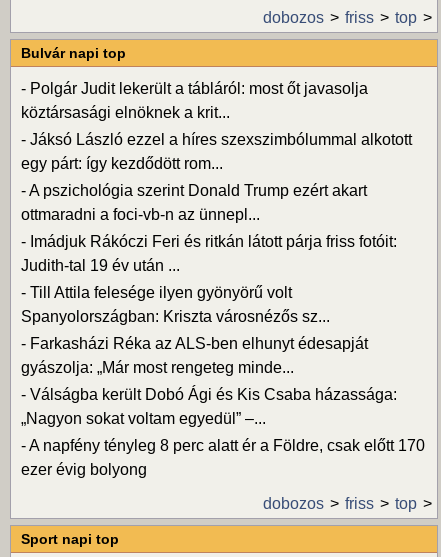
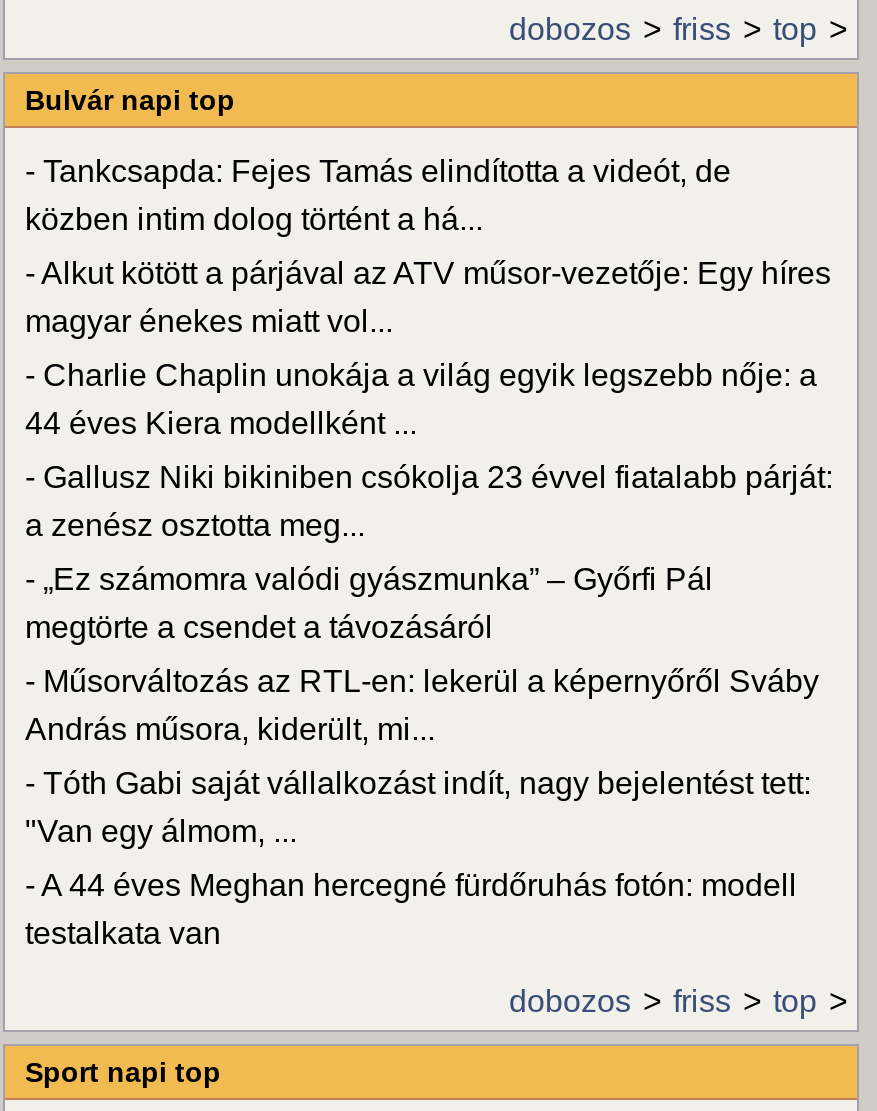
- - Polgár Judit lekerült a tábláról: most őt javasolja
- köztársasági elnöknek a krit...
+ - Tankcsapda: Fejes Tamás elindította a videót, de
+ közben intim dolog történt a há...

- - Jáksó László ezzel a híres szexszimbólummal alkotott
- egy párt: így kezdődött rom...
+ - Alkut kötött a párjával az ATV műsor-vezetője: Egy híres
+ magyar énekes miatt vol...

- - A pszichológia szerint Donald Trump ezért akart
- ottmaradni a foci-vb-n az ünnepl...
+ - Charlie Chaplin unokája a világ egyik legszebb nője: a
+ 44 éves Kiera modellként ...

- - Imádjuk Rákóczi Feri és ritkán látott párja friss fotóit:
- Judith-tal 19 év után ...
+ - Gallusz Niki bikiniben csókolja 23 évvel fiatalabb párját:
+ a zenész osztotta meg...

- - Till Attila felesége ilyen gyönyörű volt
- Spanyolországban: Kriszta városnézős sz...
+ - „Ez számomra valódi gyászmunka” – Győrfi Pál
+ megtörte a csendet a távozásáról

- - Farkasházi Réka az ALS-ben elhunyt édesapját
- gyászolja: „Már most rengeteg minde...
+ - Műsorváltozás az RTL-en: lekerül a képernyőről Sváby
+ András műsora, kiderült, mi...

- - Válságba került Dobó Ági és Kis Csaba házassága:
- „Nagyon sokat voltam egyedül” –...
+ - Tóth Gabi saját vállalkozást indít, nagy bejelentést tett:
+ "Van egy álmom, ...

- - A napfény tényleg 8 perc alatt ér a Földre, csak előtt 170
- ezer évig bolyong
+ - A 44 éves Meghan hercegné fürdőruhás fotón: modell
+ testalkata van
